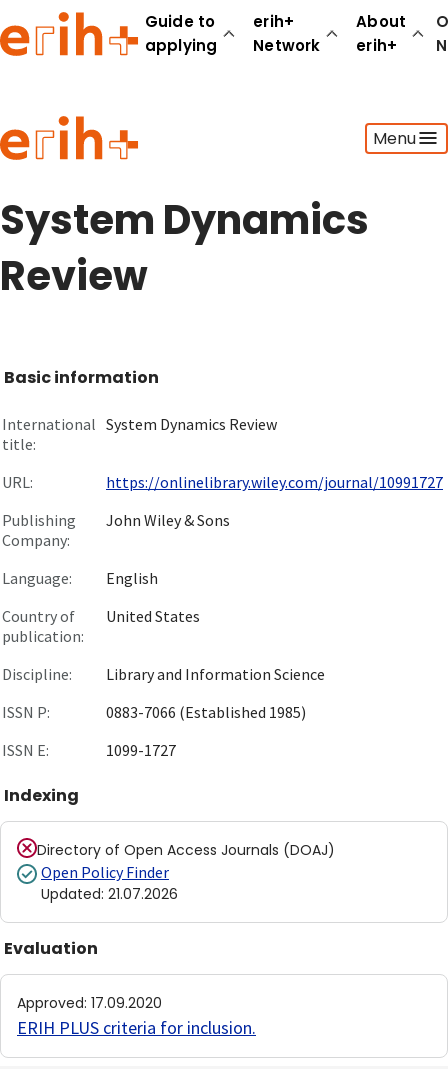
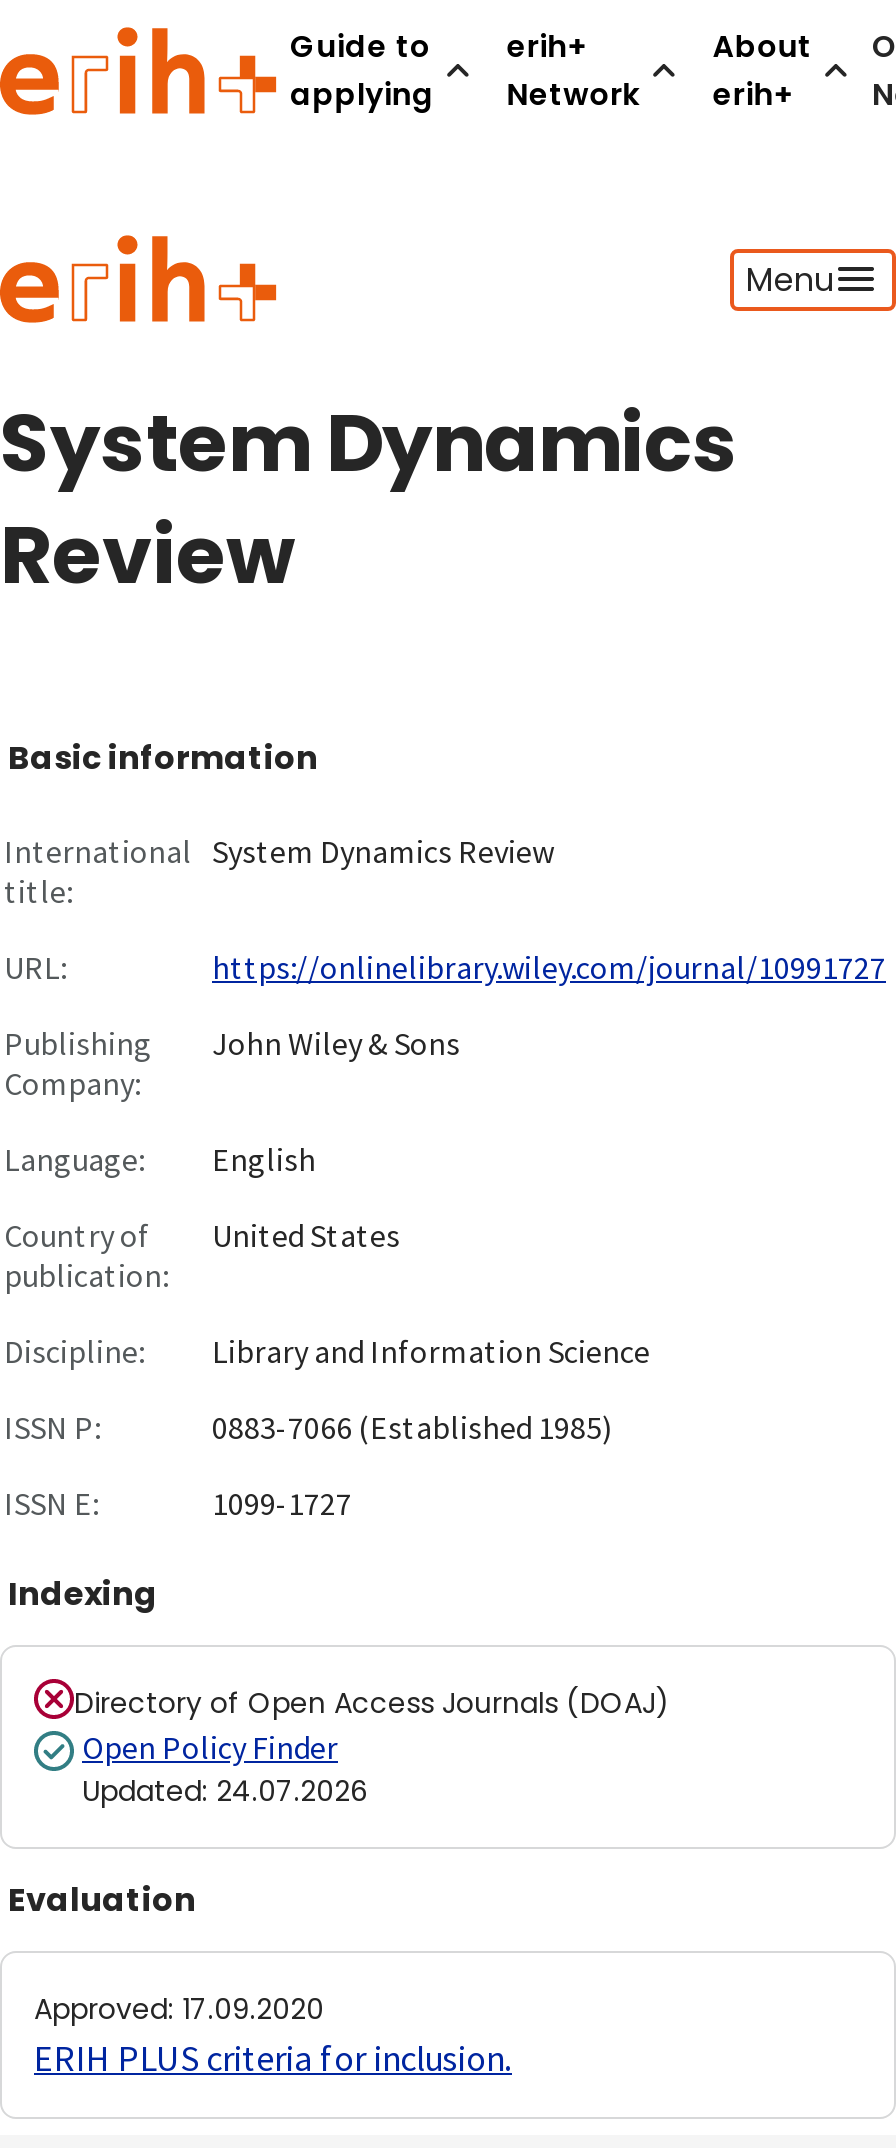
- Updated: 21.07.2026
+ Updated: 24.07.2026
